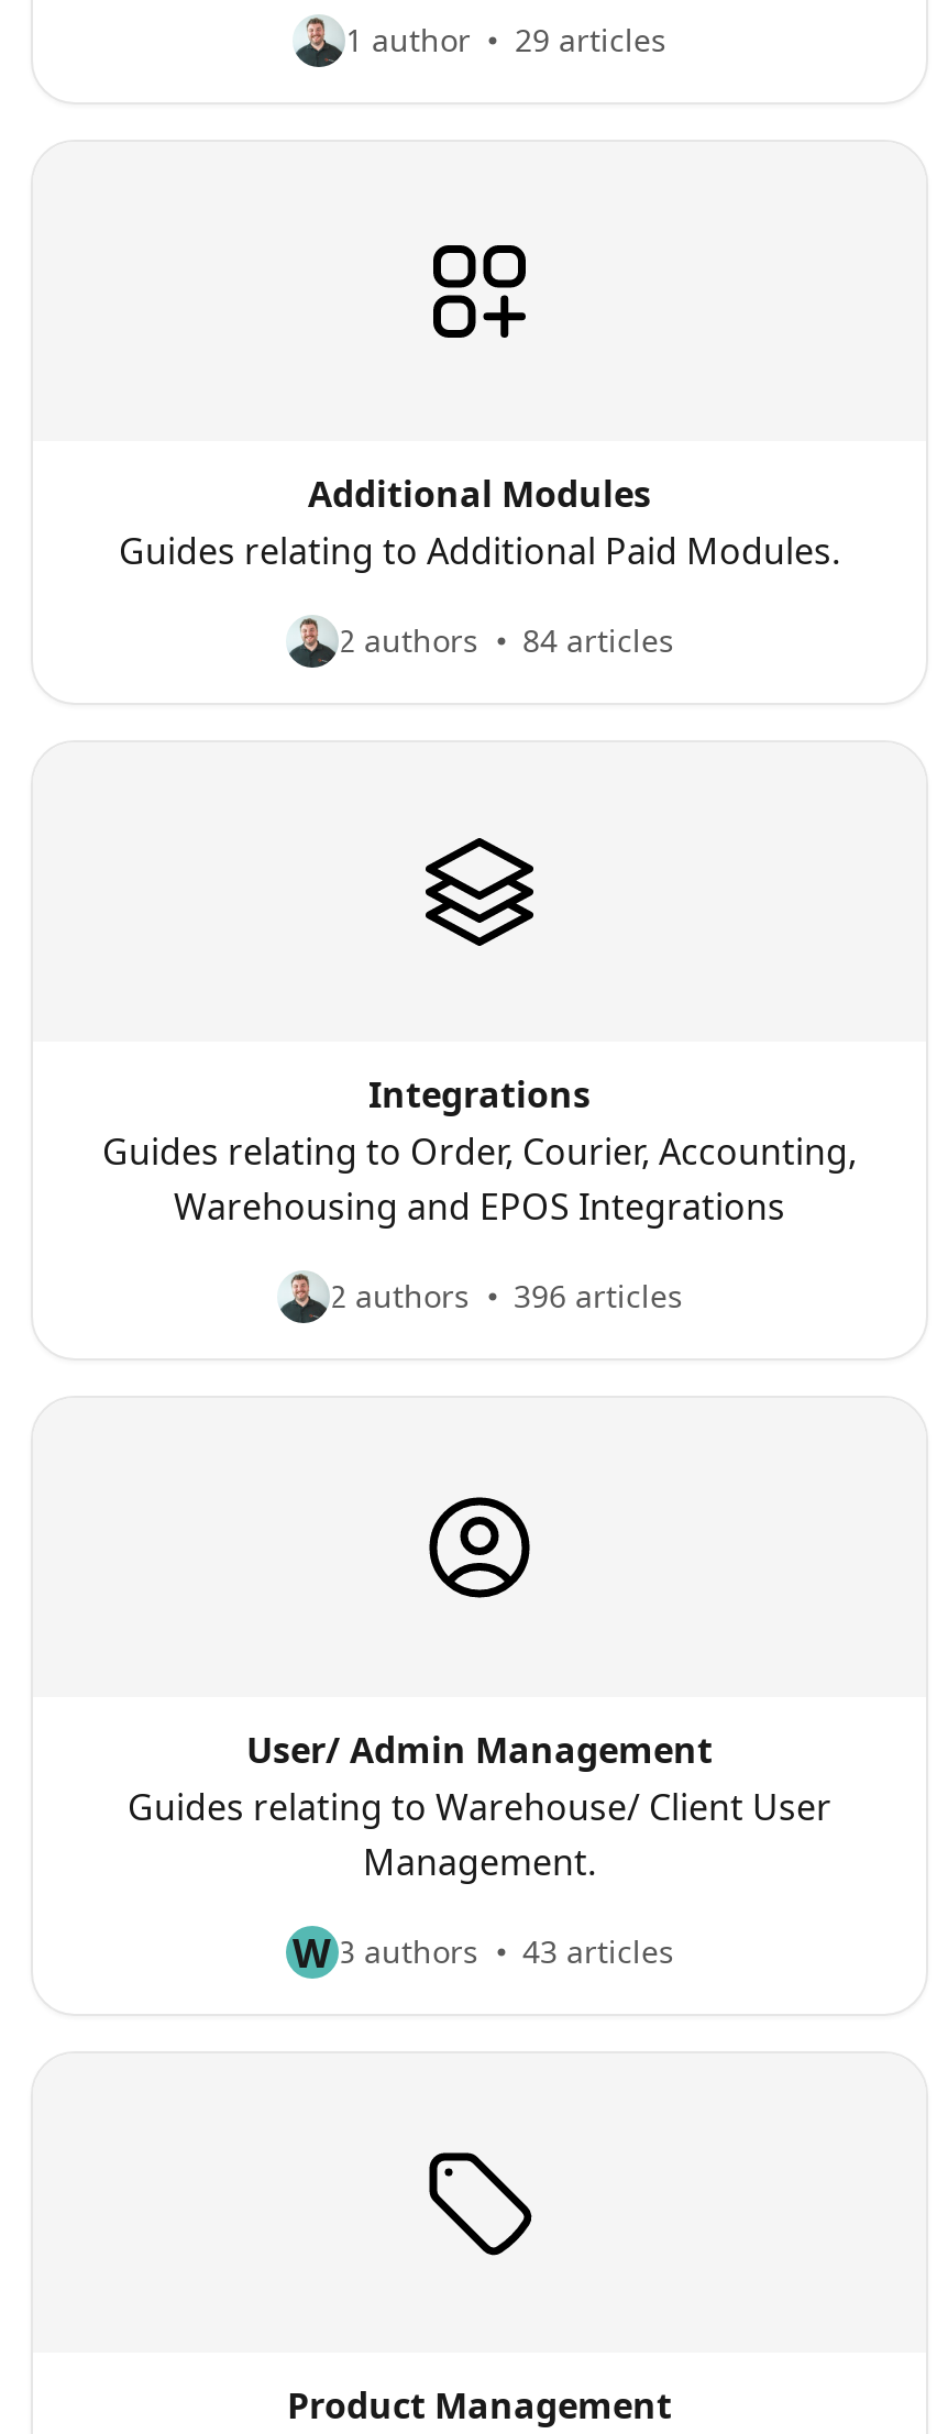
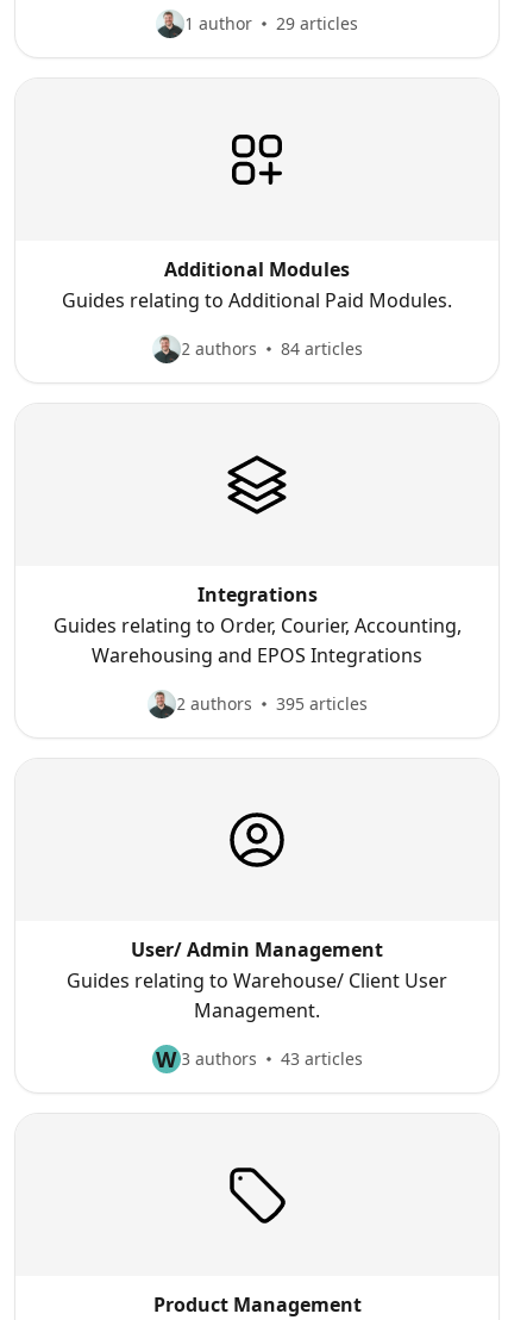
- 2 authors 396 articles
+ 2 authors 395 articles
